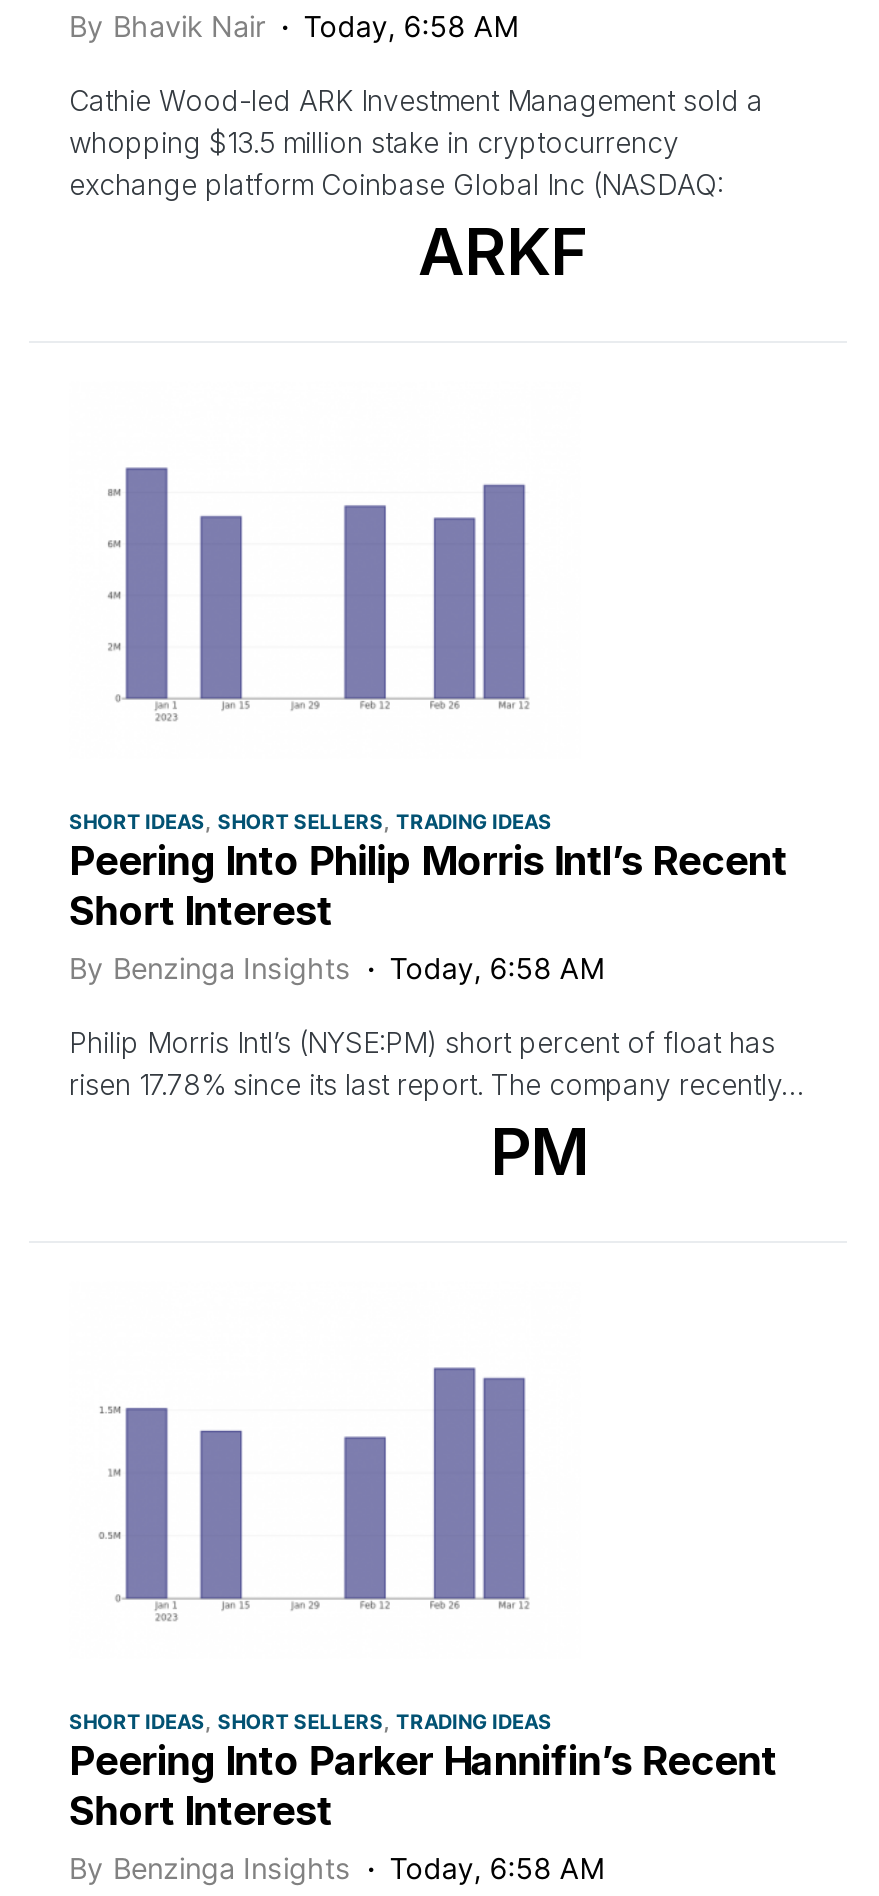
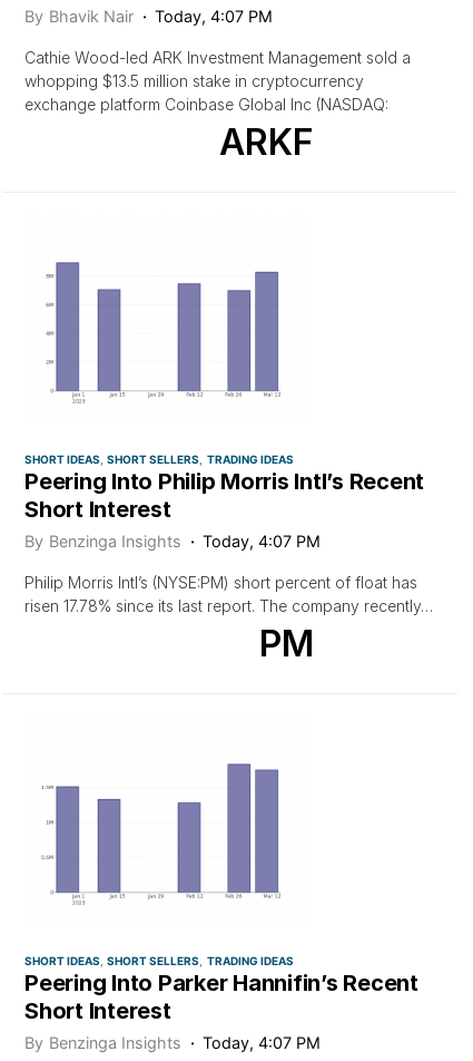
- By Bhavik Nair Today, 6:58 AM
+ By Bhavik Nair Today, 4:07 PM

- By Benzinga Insights Today, 6:58 AM
+ By Benzinga Insights Today, 4:07 PM

- By Benzinga Insights Today, 6:58 AM
+ By Benzinga Insights Today, 4:07 PM
